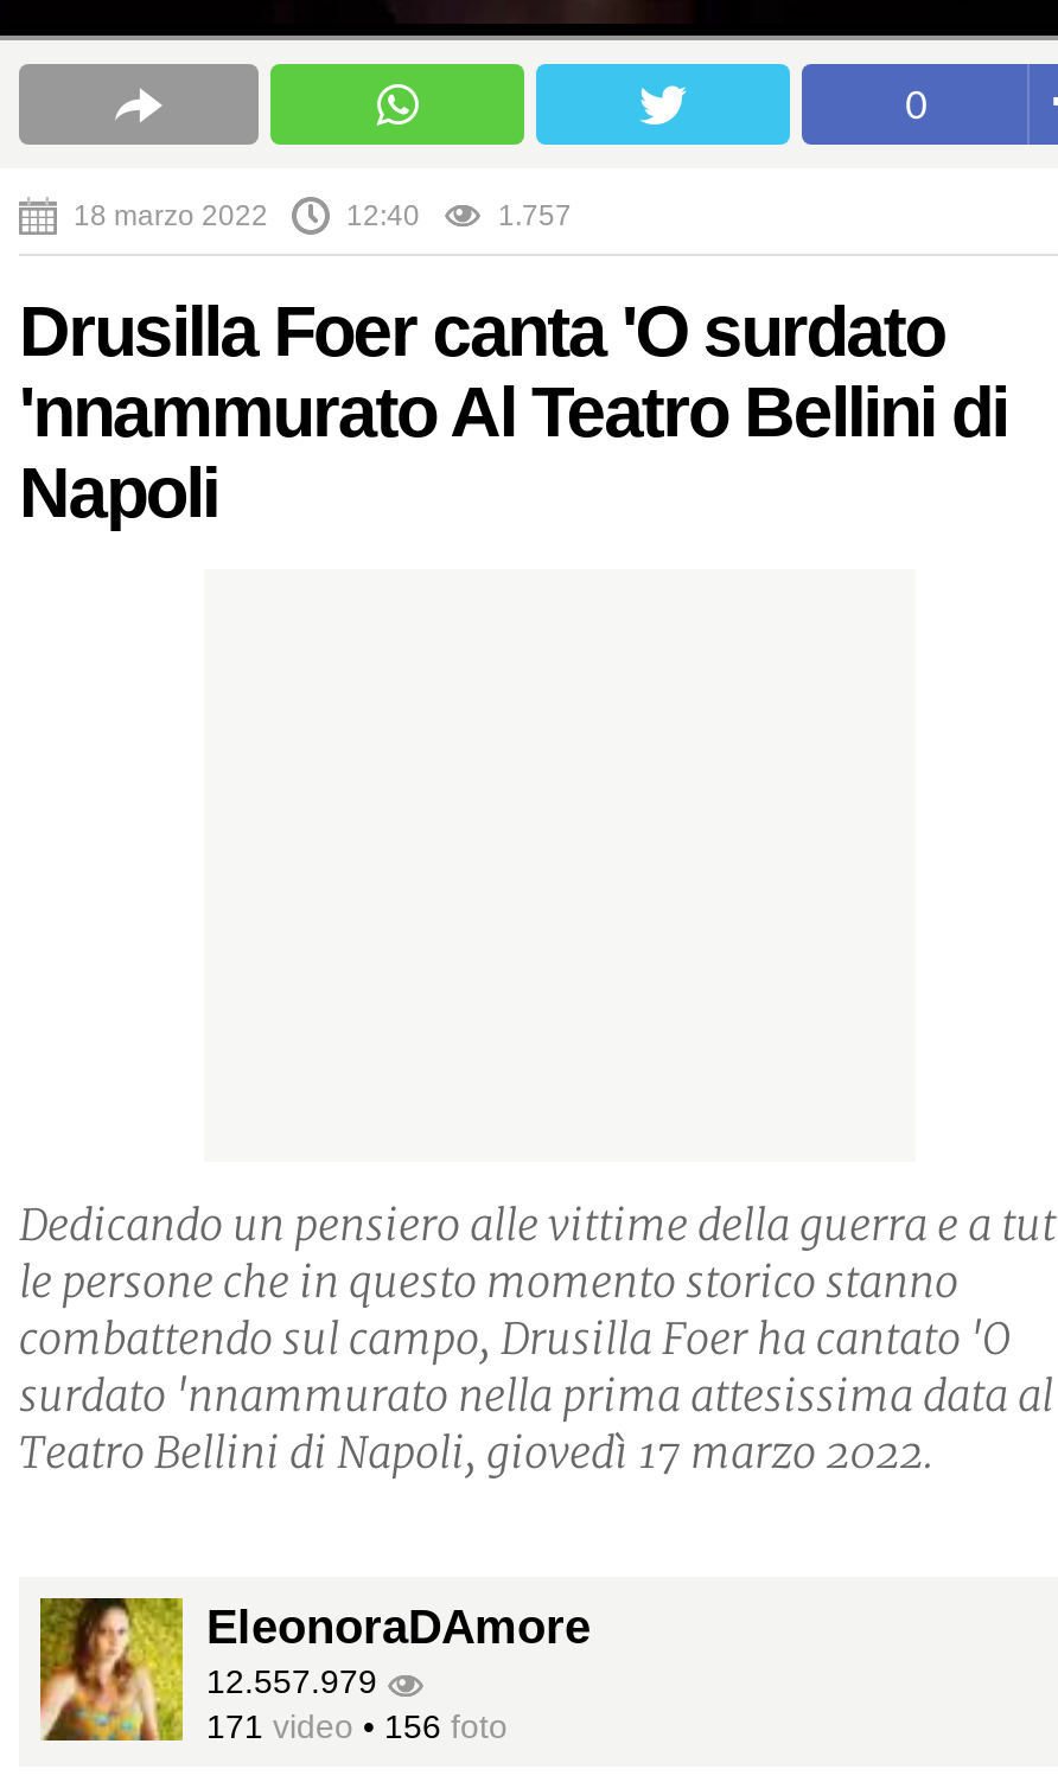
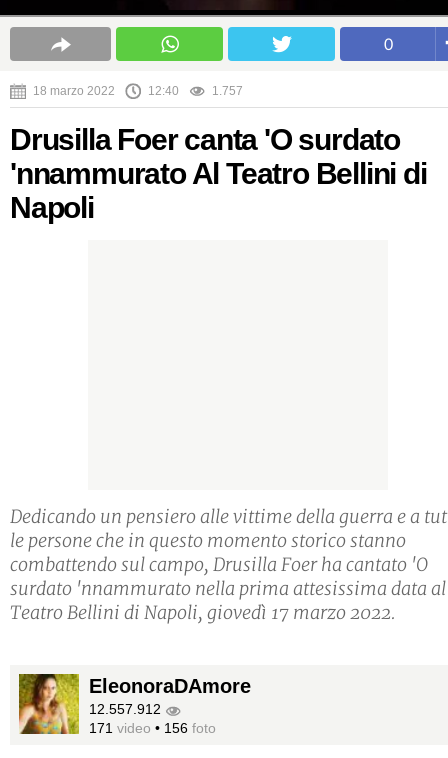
- 12.557.979
+ 12.557.912
